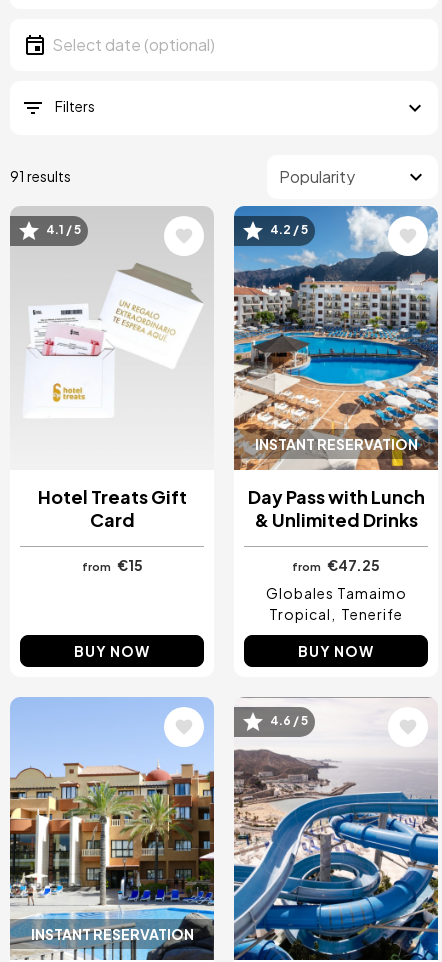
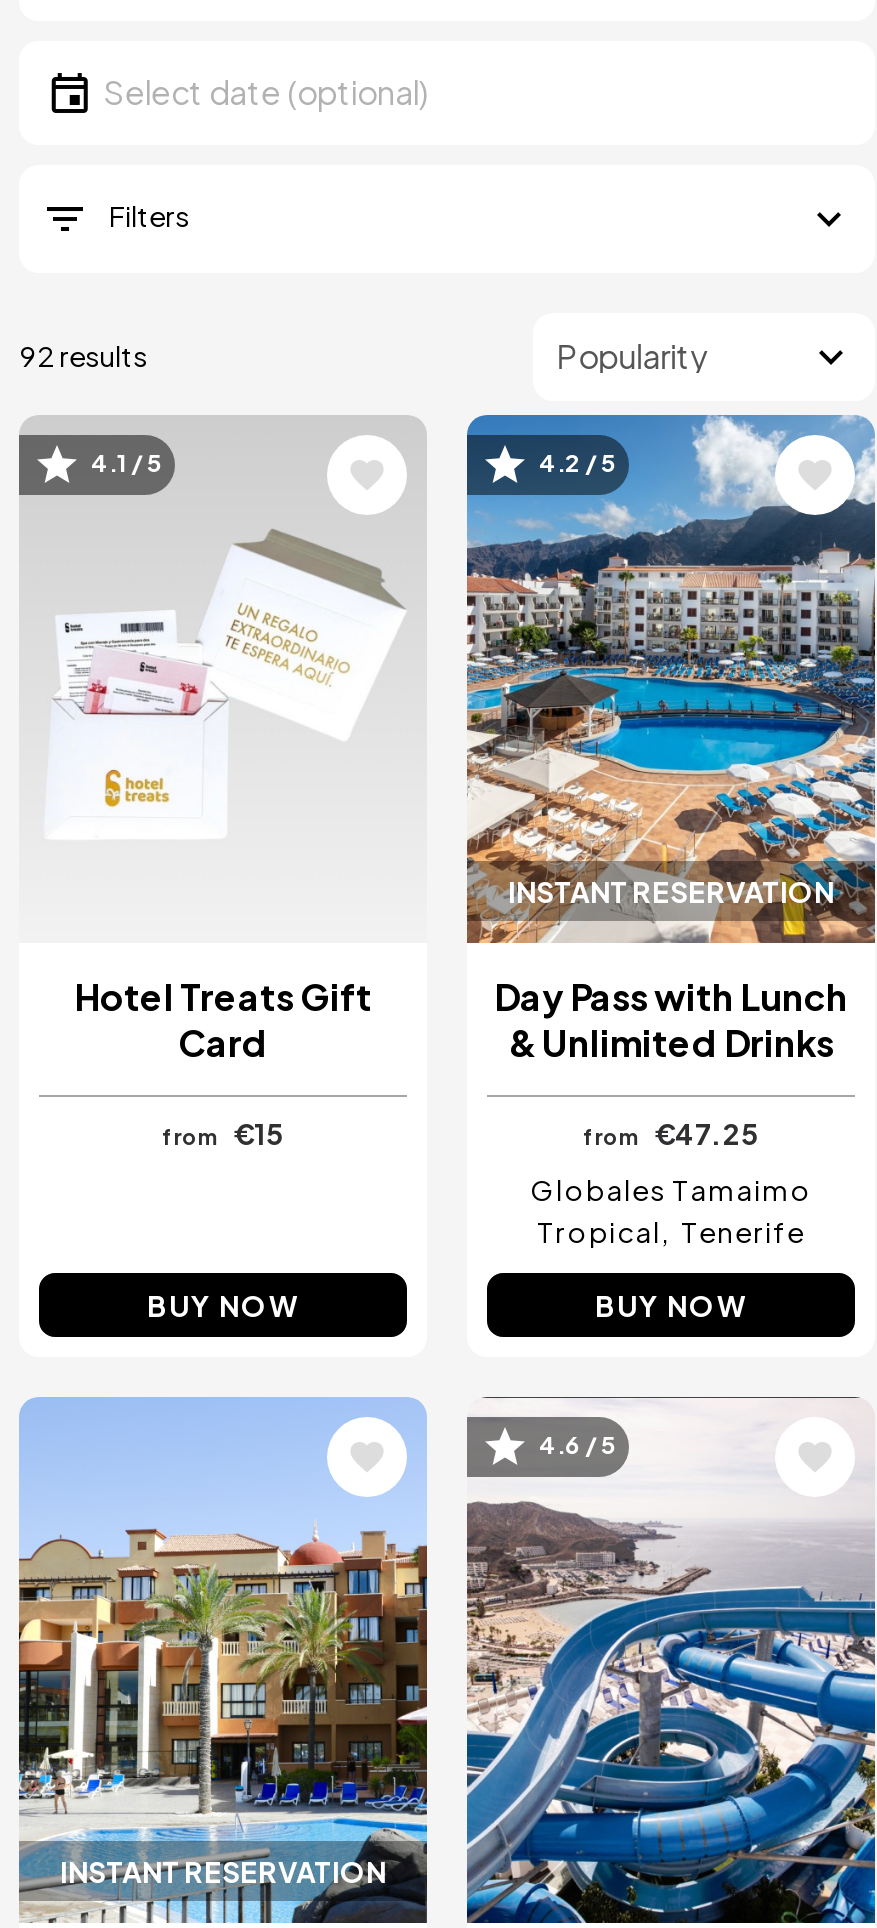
- 91 results
+ 92 results
